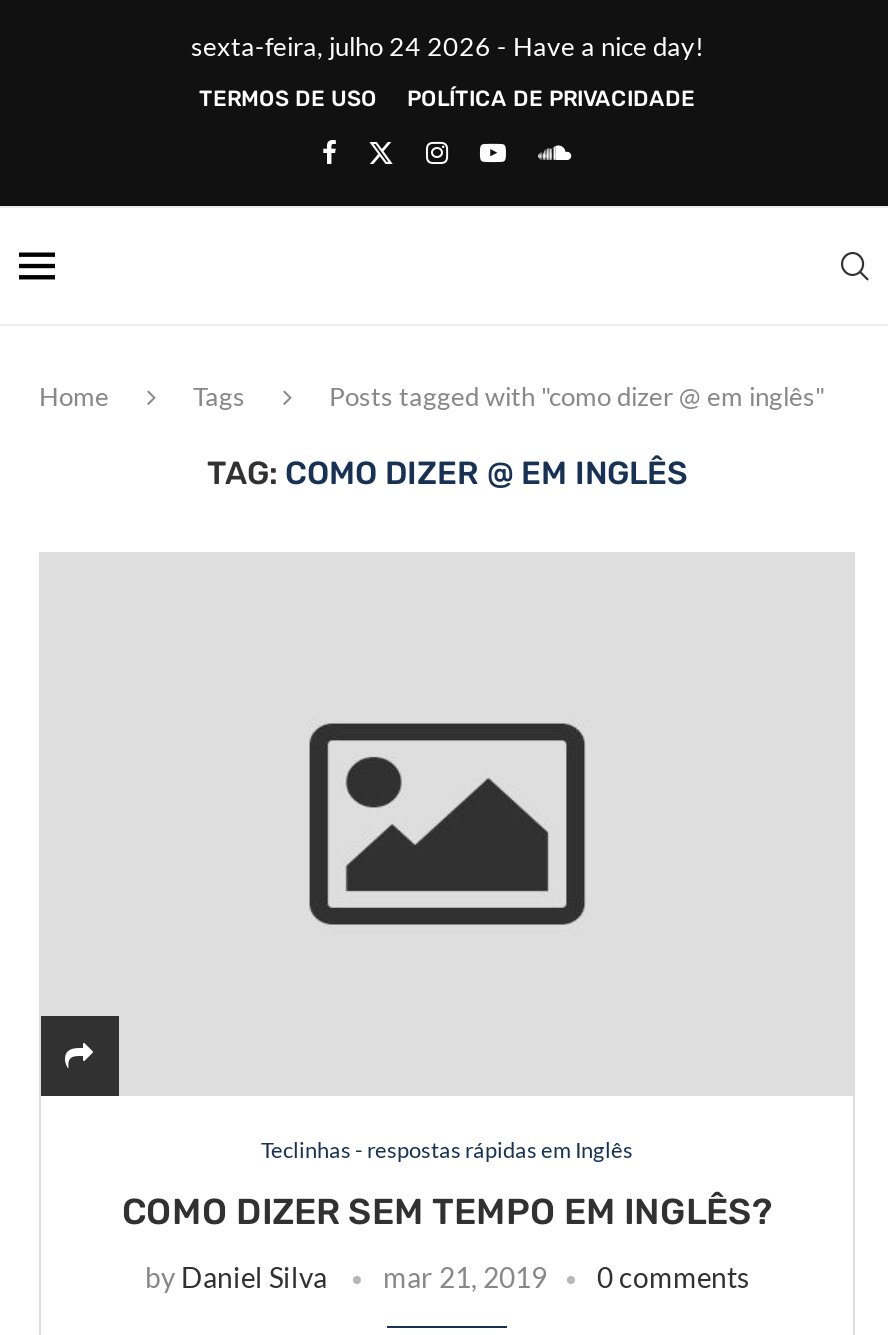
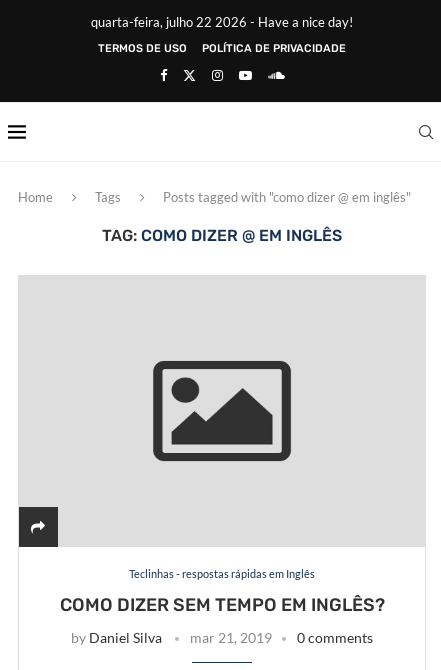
- sexta-feira, julho 24 2026 - Have a nice day!
+ quarta-feira, julho 22 2026 - Have a nice day!
